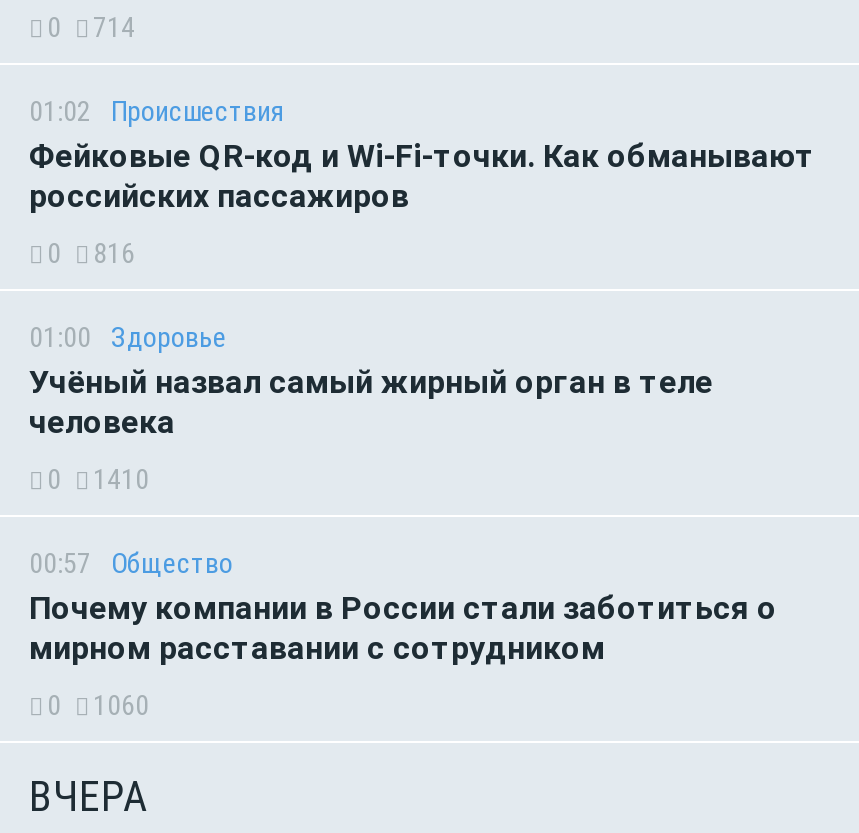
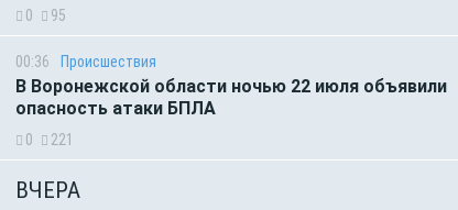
- 0 714
+ 0 95

- 01:02 Происшествия
+ 00:36 Происшествия

- Фейковые QR‑код и Wi-Fi-точки. Как обманывают
- российских пассажиров
+ В Воронежской области ночью 22 июля объявили
+ опасность атаки БПЛА

- 816
- 01:00
- Здоровье
- Учёный назвал самый жирный орган в теле
- человека
- 0
- 1410
- 00:57
- Общество
- Почему компании в России стали заботиться о
- мирном расставании с сотрудником
- 0
- 1060
+ 221
